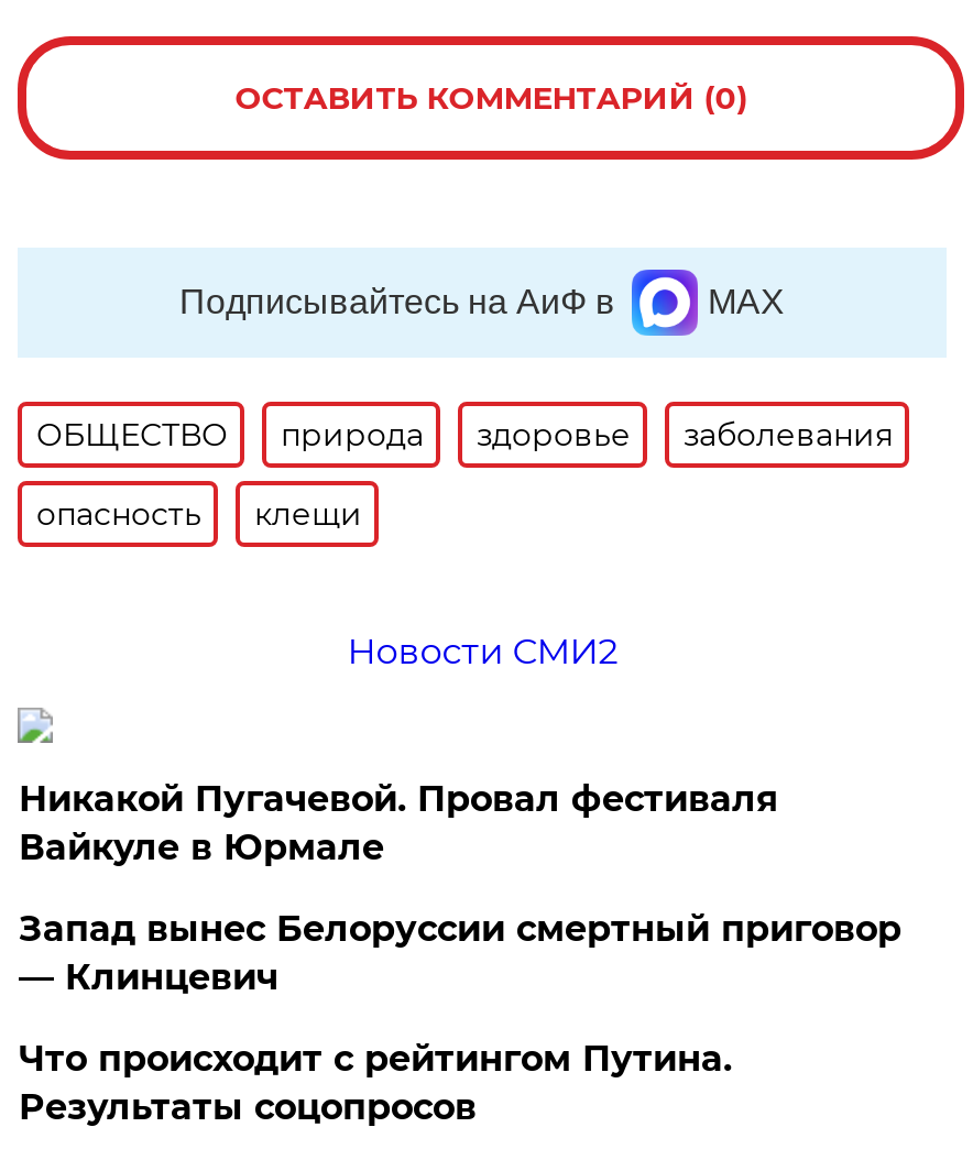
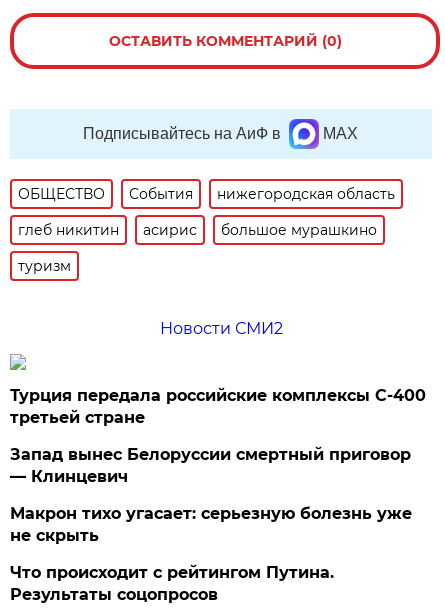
- природа
- здоровье
- заболевания
- опасность
- клещи
+ События
+ нижегородская область
+ глеб никитин
+ асирис
+ большое мурашкино
+ туризм

- Никакой Пугачевой. Провал фестиваля
- Вайкуле в Юрмале
+ Турция передала российские комплексы С-400
+ третьей стране

+ Макрон тихо угасает: серьезную болезнь уже
+ не скрыть
